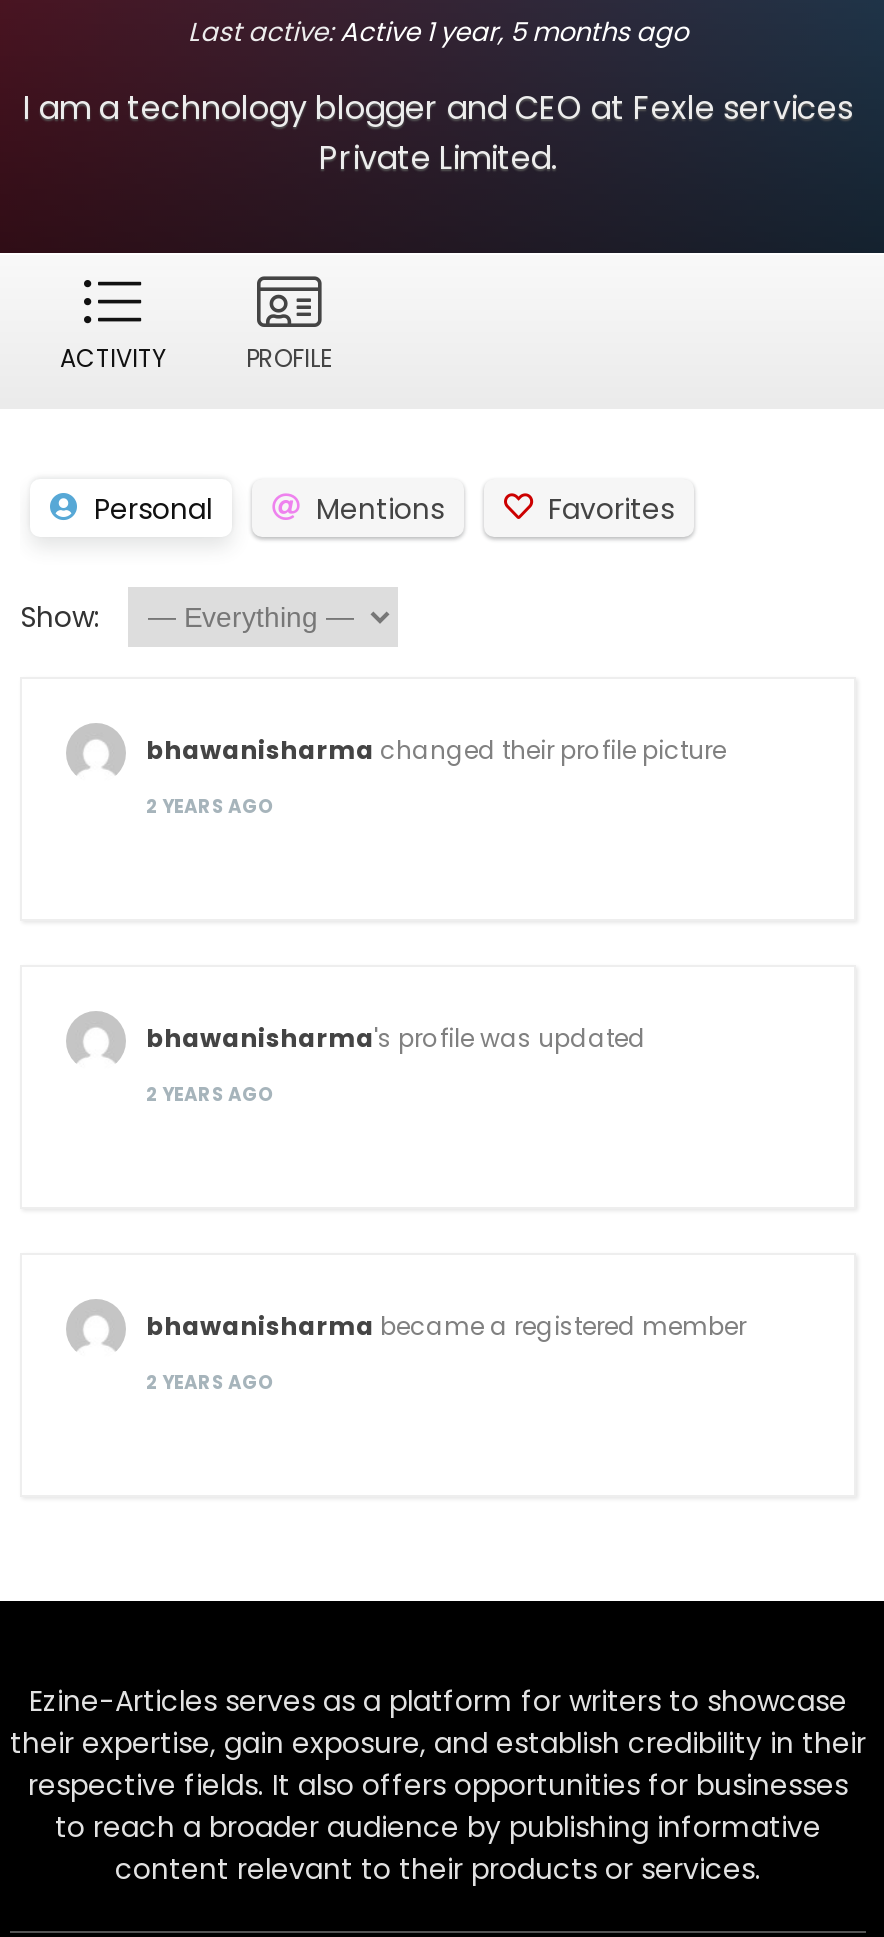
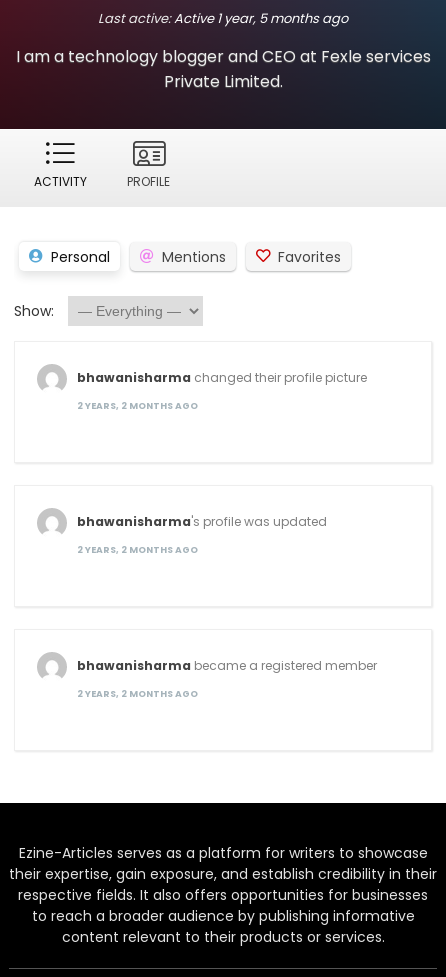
- 2 YEARS AGO
+ 2 YEARS, 2 MONTHS AGO

- 2 YEARS AGO
+ 2 YEARS, 2 MONTHS AGO

- 2 YEARS AGO
+ 2 YEARS, 2 MONTHS AGO
